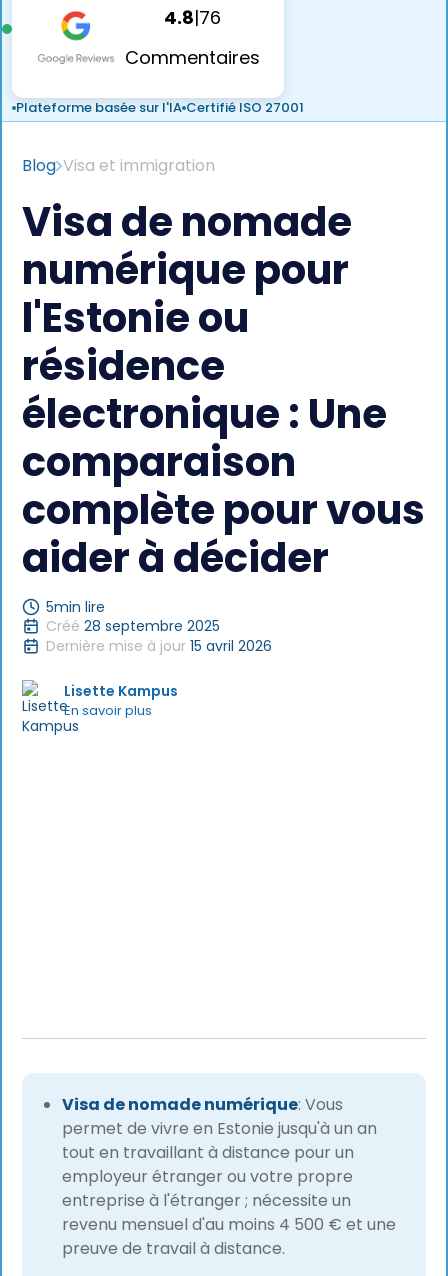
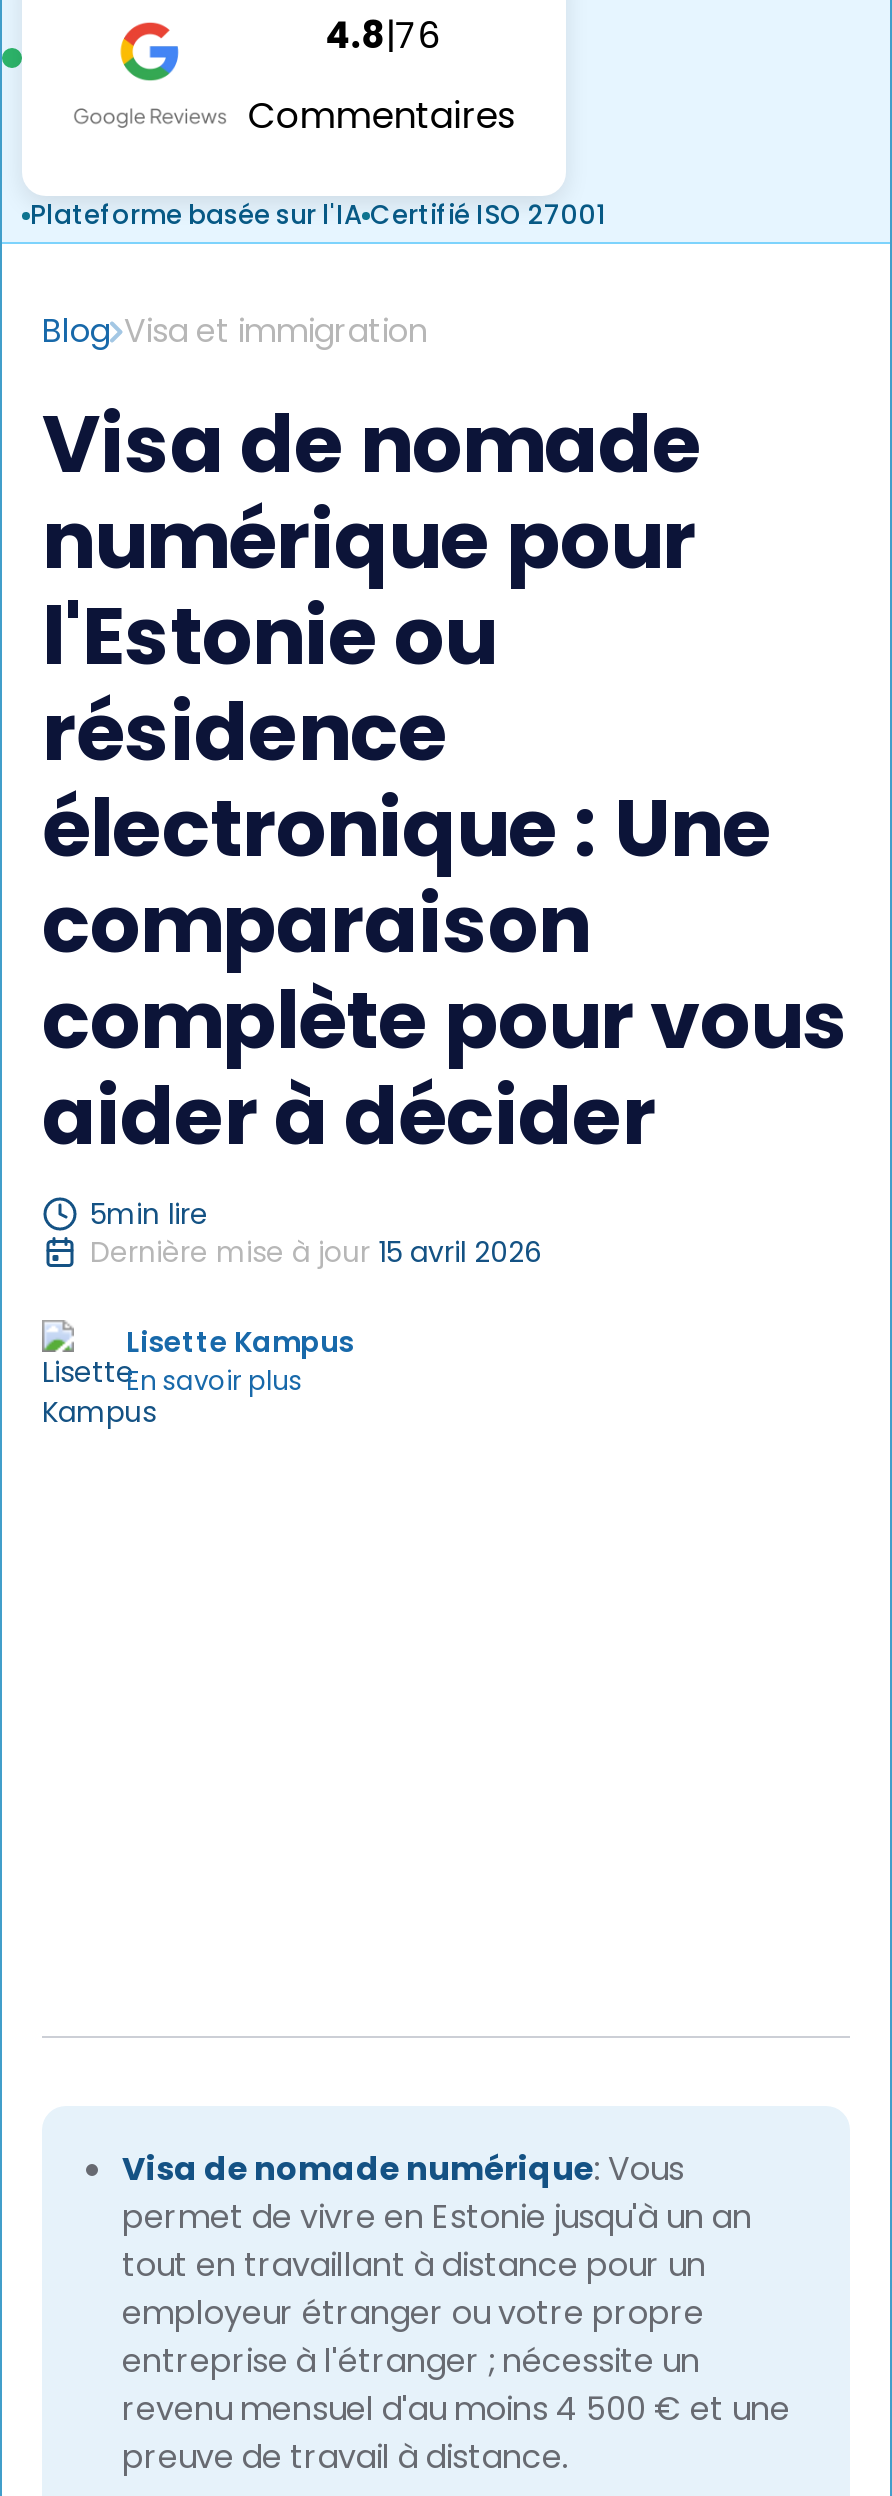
- Créé 28 septembre 2025
